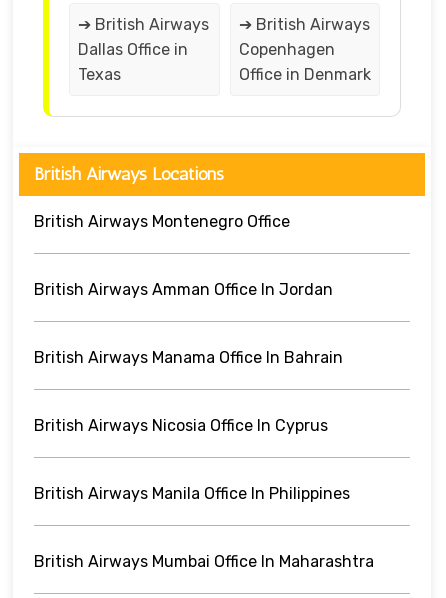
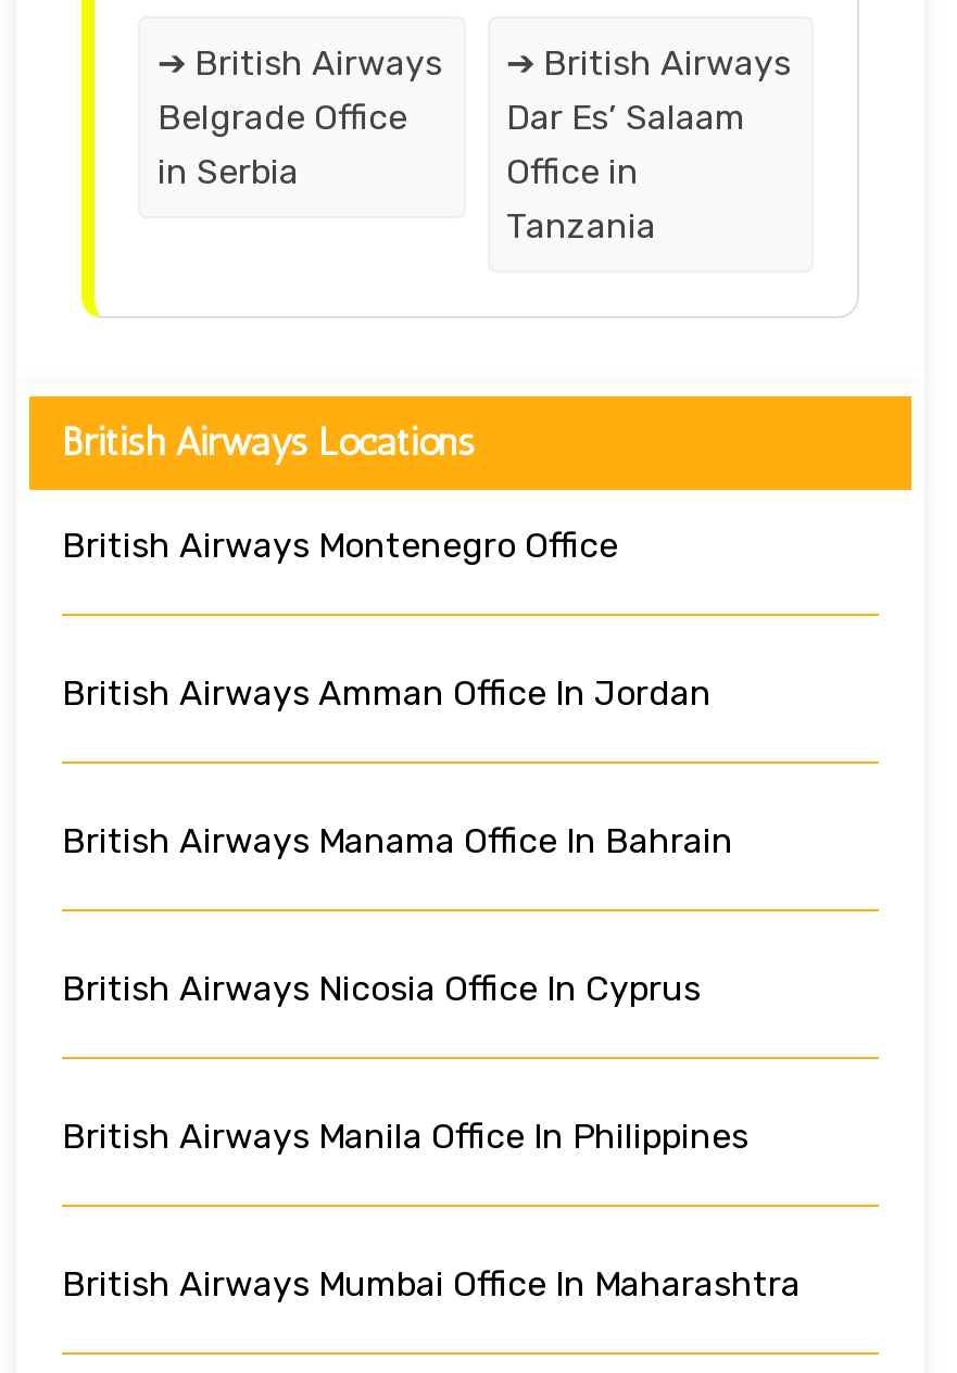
- Dallas Office in
- Texas
+ Belgrade Office
+ in Serbia

- Copenhagen
- Office in Denmark
+ Dar Es’ Salaam
+ Office in
+ Tanzania
